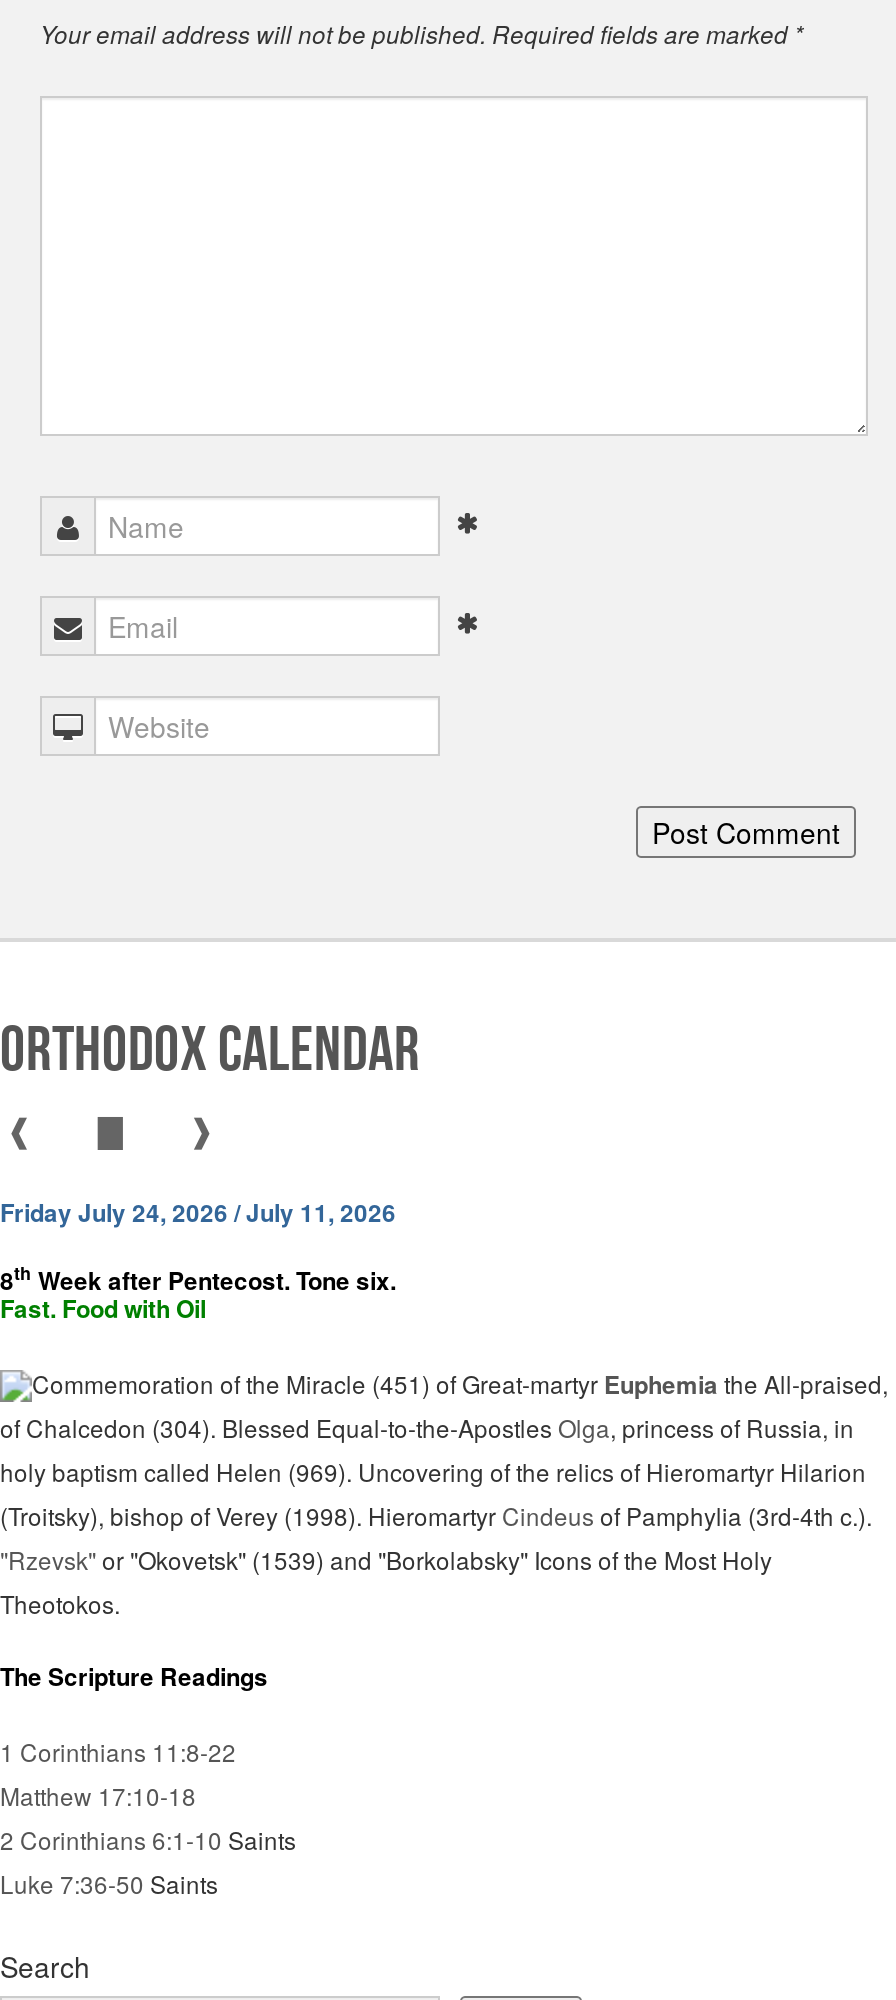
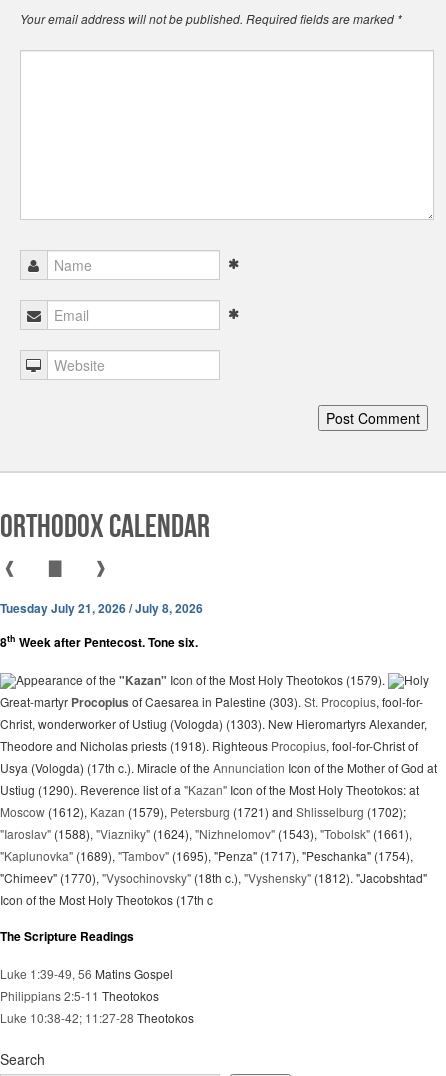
- Friday July 24, 2026 / July 11, 2026
+ Tuesday July 21, 2026 / July 8, 2026

- Fast. Food with Oil
- Commemoration of the Miracle (451) of Great-martyr Euphemia the All-praised,
- of Chalcedon (304). Blessed Equal-to-the-Apostles Olga, princess of Russia, in
- holy baptism called Helen (969). Uncovering of the relics of Hieromartyr Hilarion
- (Troitsky), bishop of Verey (1998). Hieromartyr Cindeus of Pamphylia (3rd-4th c.).
- "Rzevsk" or "Okovetsk" (1539) and "Borkolabsky" Icons of the Most Holy
- Theotokos.
+ Appearance of the "Kazan" Icon of the Most Holy Theotokos (1579).
+ Holy
+ Great-martyr Procopius of Caesarea in Palestine (303). St. Procopius, fool-for-
+ Christ, wonderworker of Ustiug (Vologda) (1303). New Hieromartyrs Alexander,
+ Theodore and Nicholas priests (1918). Righteous Procopius, fool-for-Christ of
+ Usya (Vologda) (17th c.). Miracle of the Annunciation Icon of the Mother of God at
+ Ustiug (1290). Reverence list of a "Kazan" Icon of the Most Holy Theotokos: at
+ Moscow (1612), Kazan (1579), Petersburg (1721) and Shlisselburg (1702);
+ "Iaroslav" (1588), "Viazniky" (1624), "Nizhnelomov" (1543), "Tobolsk" (1661),
+ "Kaplunovka" (1689), "Tambov" (1695), "Penza" (1717), "Peschanka" (1754),
+ "Chimeev" (1770), "Vysochinovsky" (18th c.), "Vyshensky" (1812). "Jacobshtad"
+ Icon of the Most Holy Theotokos (17th c

moved down: The Scripture Readings

- 1 Corinthians 11:8-22
- Matthew 17:10-18
- 2 Corinthians 6:1-10 Saints
- Luke 7:36-50 Saints
+ Luke 1:39-49, 56 Matins Gospel
+ Philippians 2:5-11 Theotokos
+ Luke 10:38-42; 11:27-28 Theotokos
